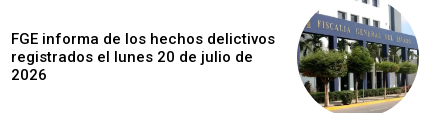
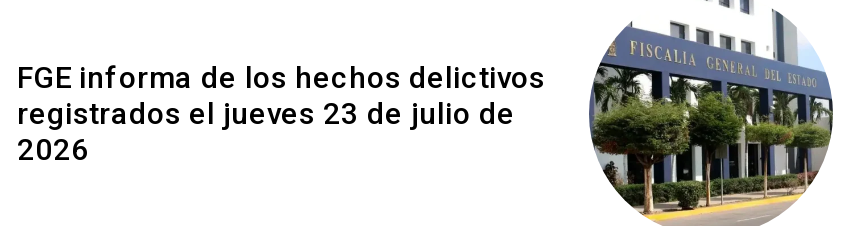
- registrados el lunes 20 de julio de
+ registrados el jueves 23 de julio de
